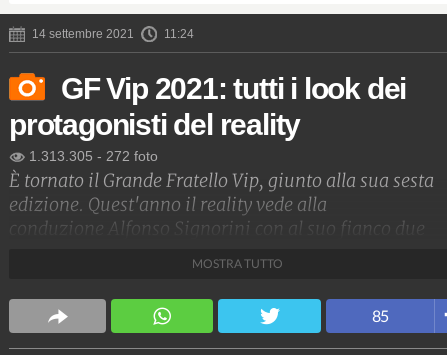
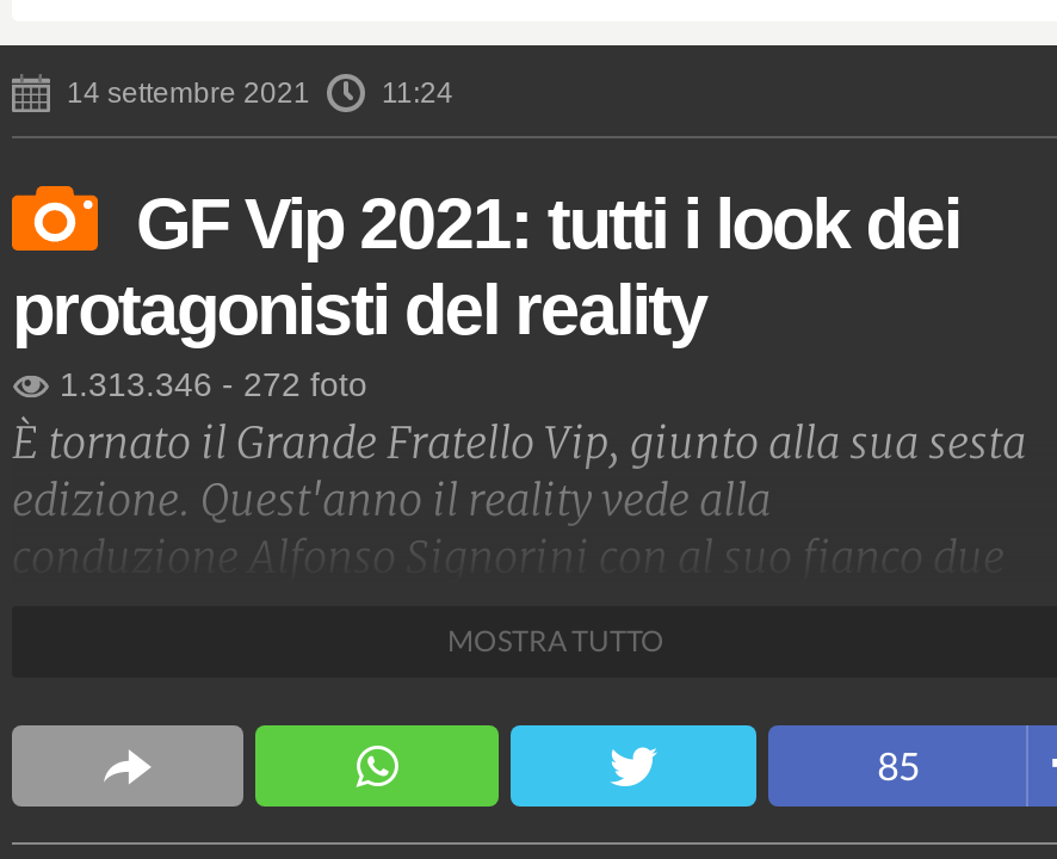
- 1.313.305 - 272 foto
+ 1.313.346 - 272 foto
